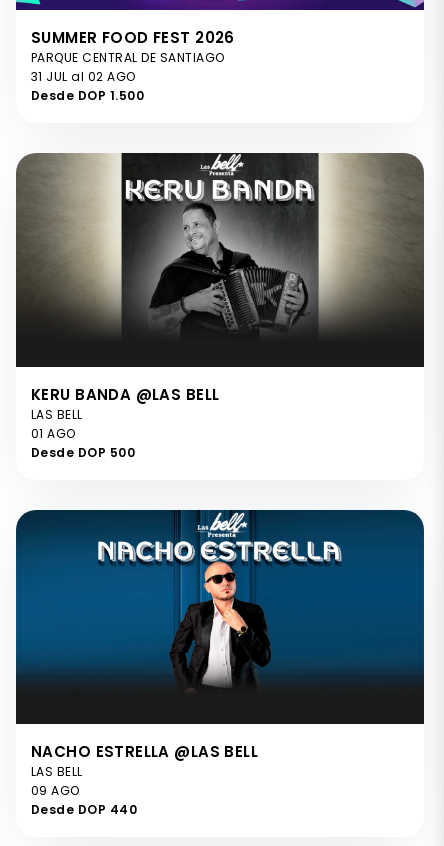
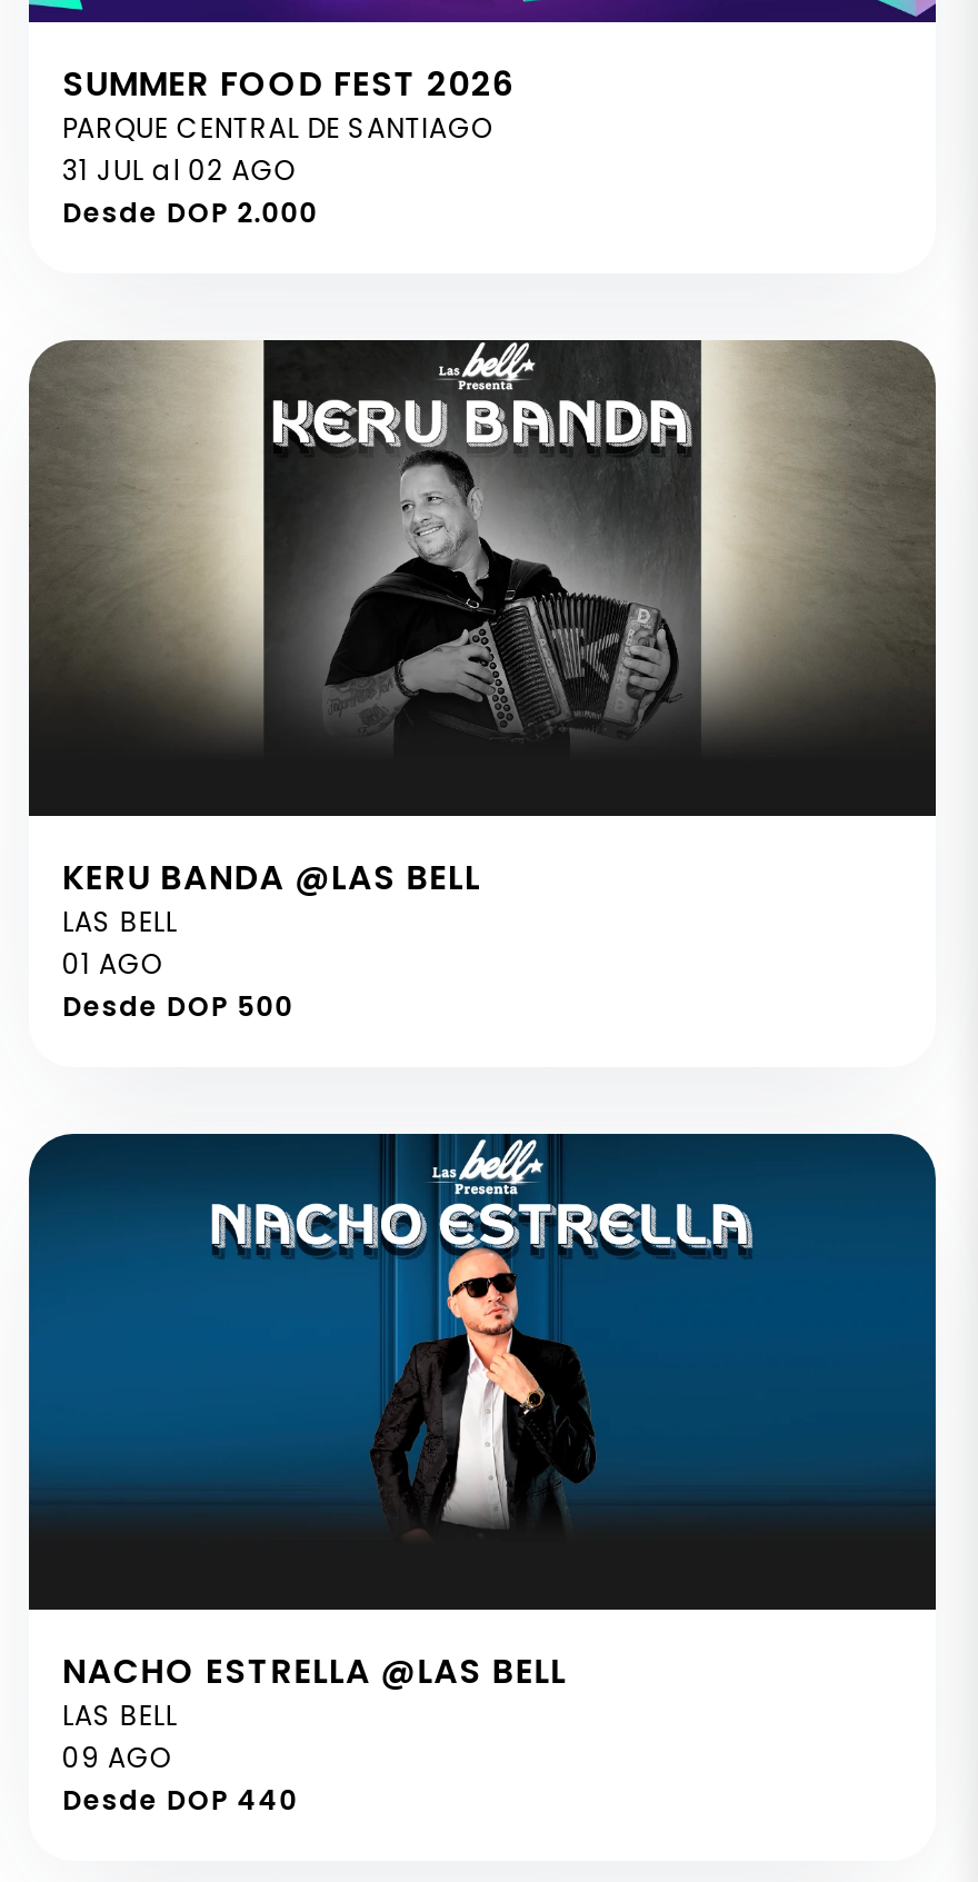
- Desde DOP 1.500
+ Desde DOP 2.000
